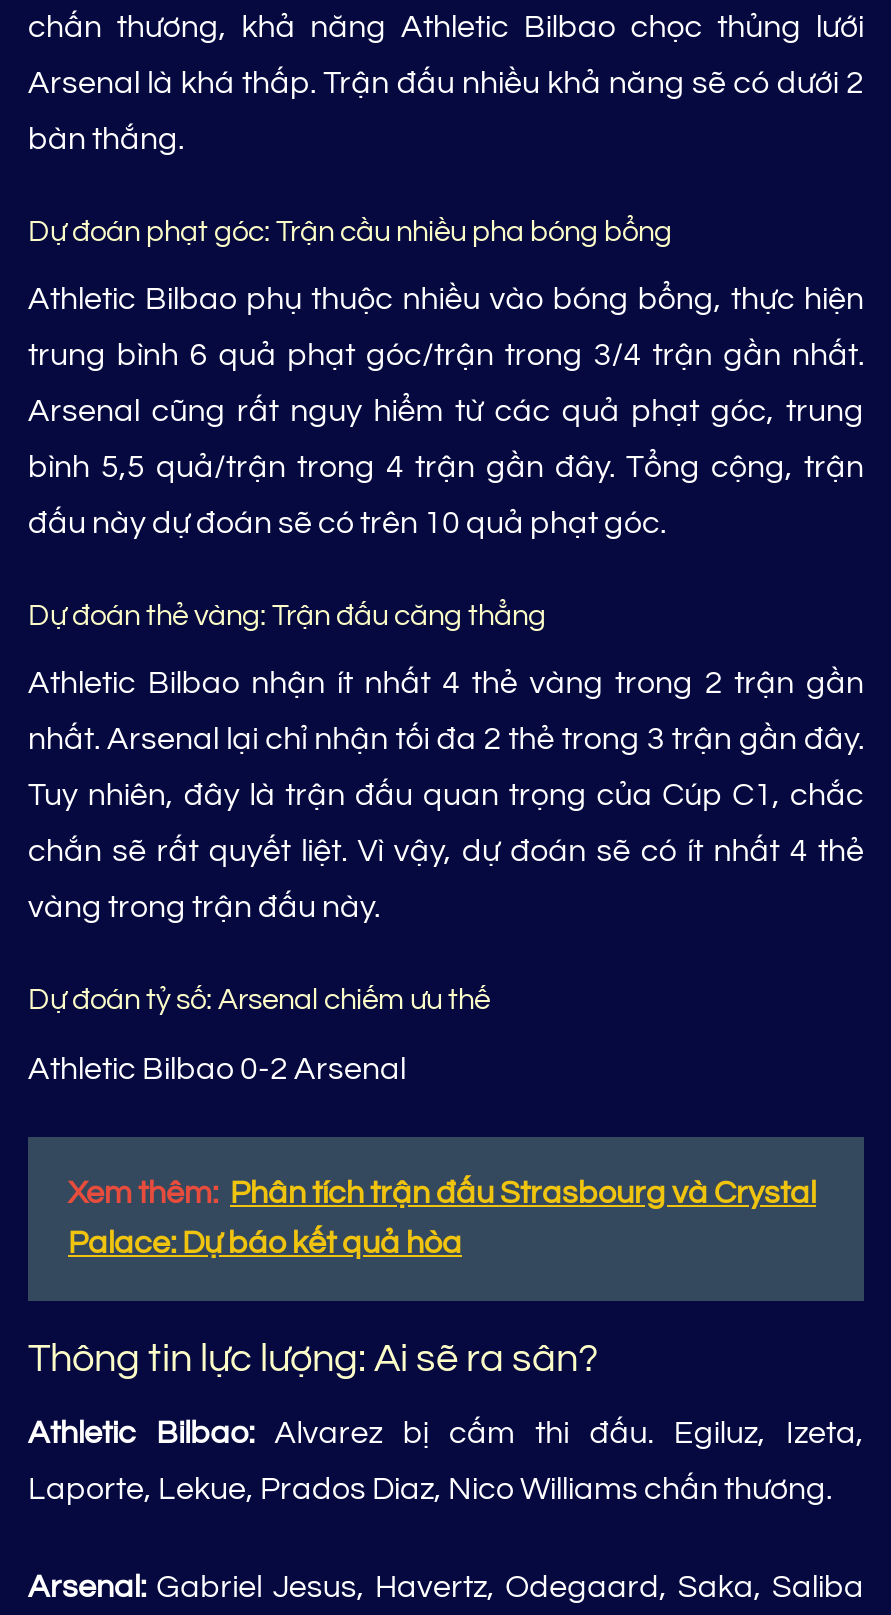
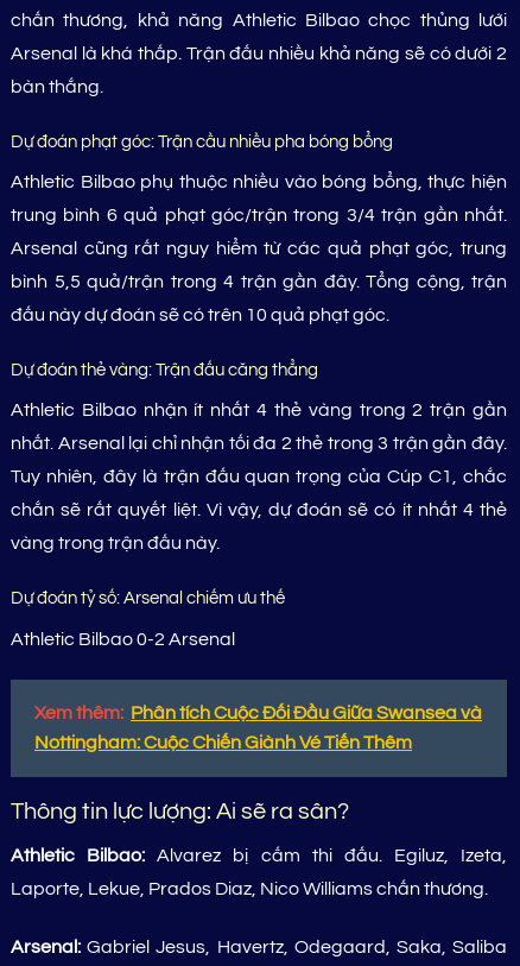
- Xem thêm: Phân tích trận đấu Strasbourg và Crystal
+ Xem thêm: Phân tích Cuộc Đối Đầu Giữa Swansea và

- Palace: Dự báo kết quả hòa
+ Nottingham: Cuộc Chiến Giành Vé Tiến Thêm
